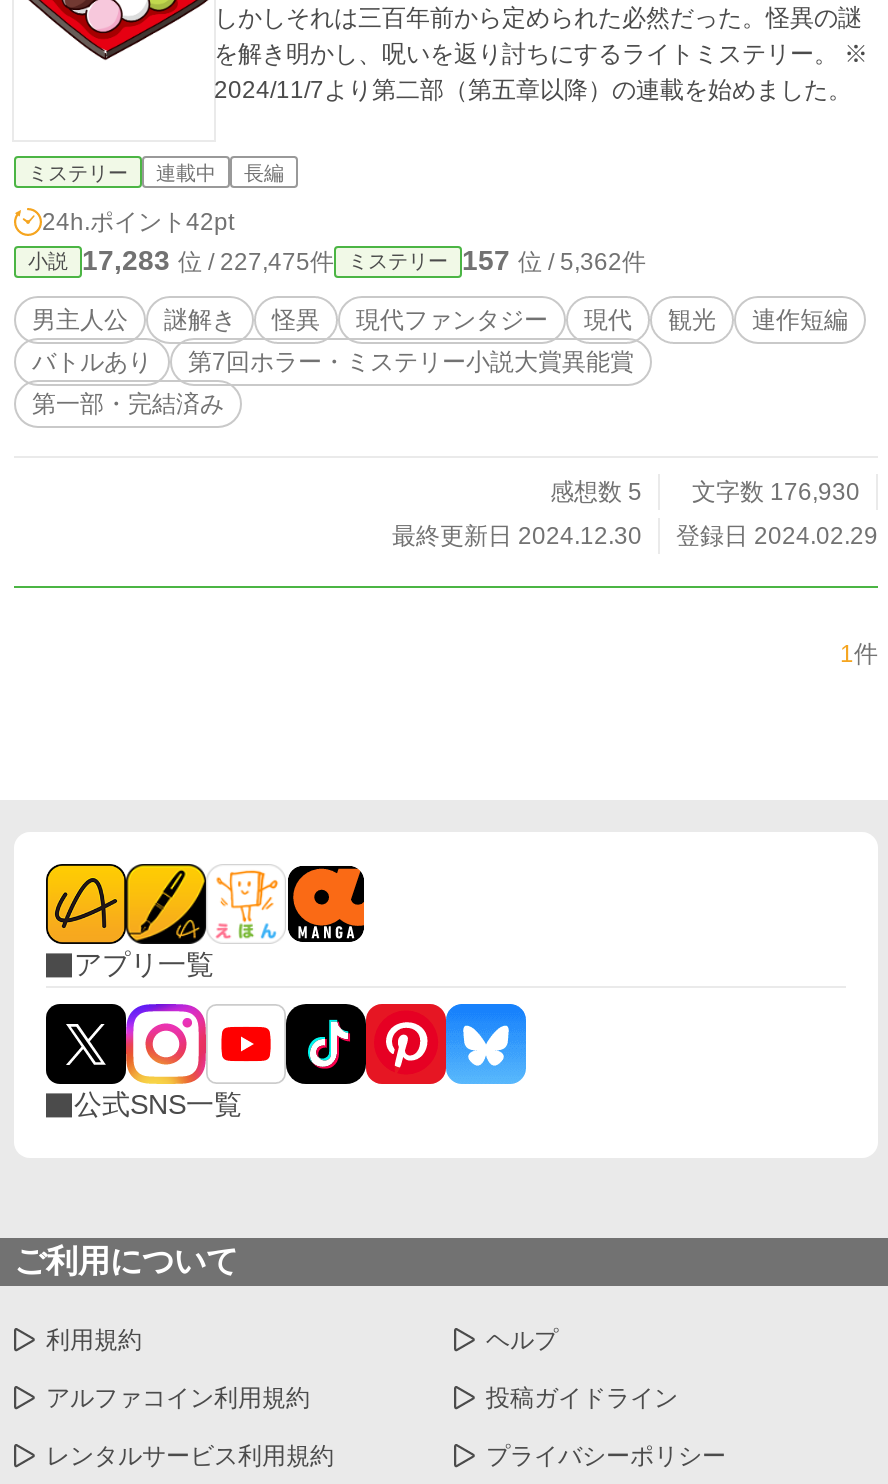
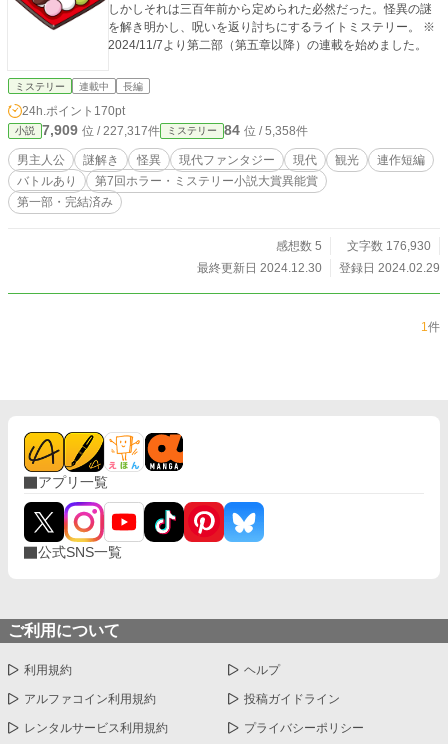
- 24h.ポイント42pt
+ 24h.ポイント170pt

- 17,283位 / 227,475件
+ 7,909位 / 227,317件

- 157位 / 5,362件
+ 84位 / 5,358件
